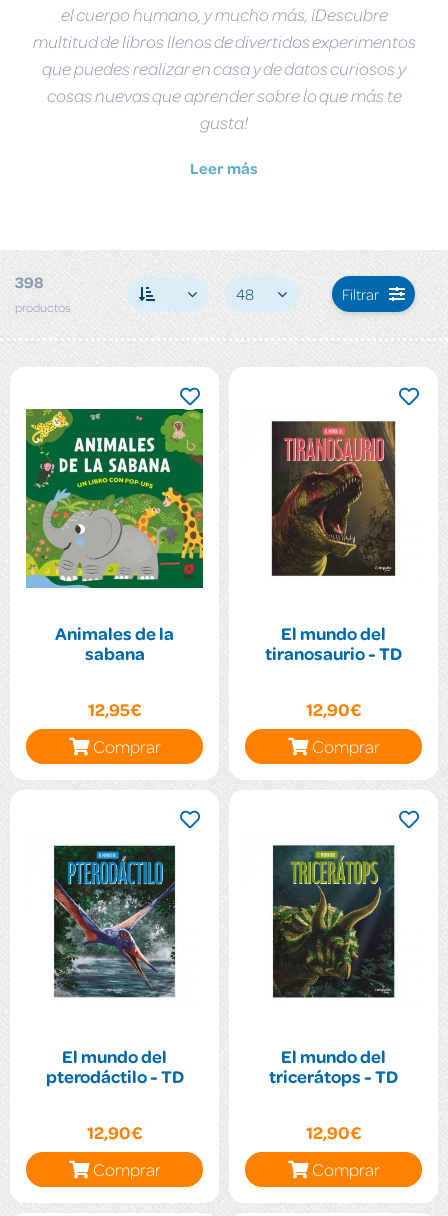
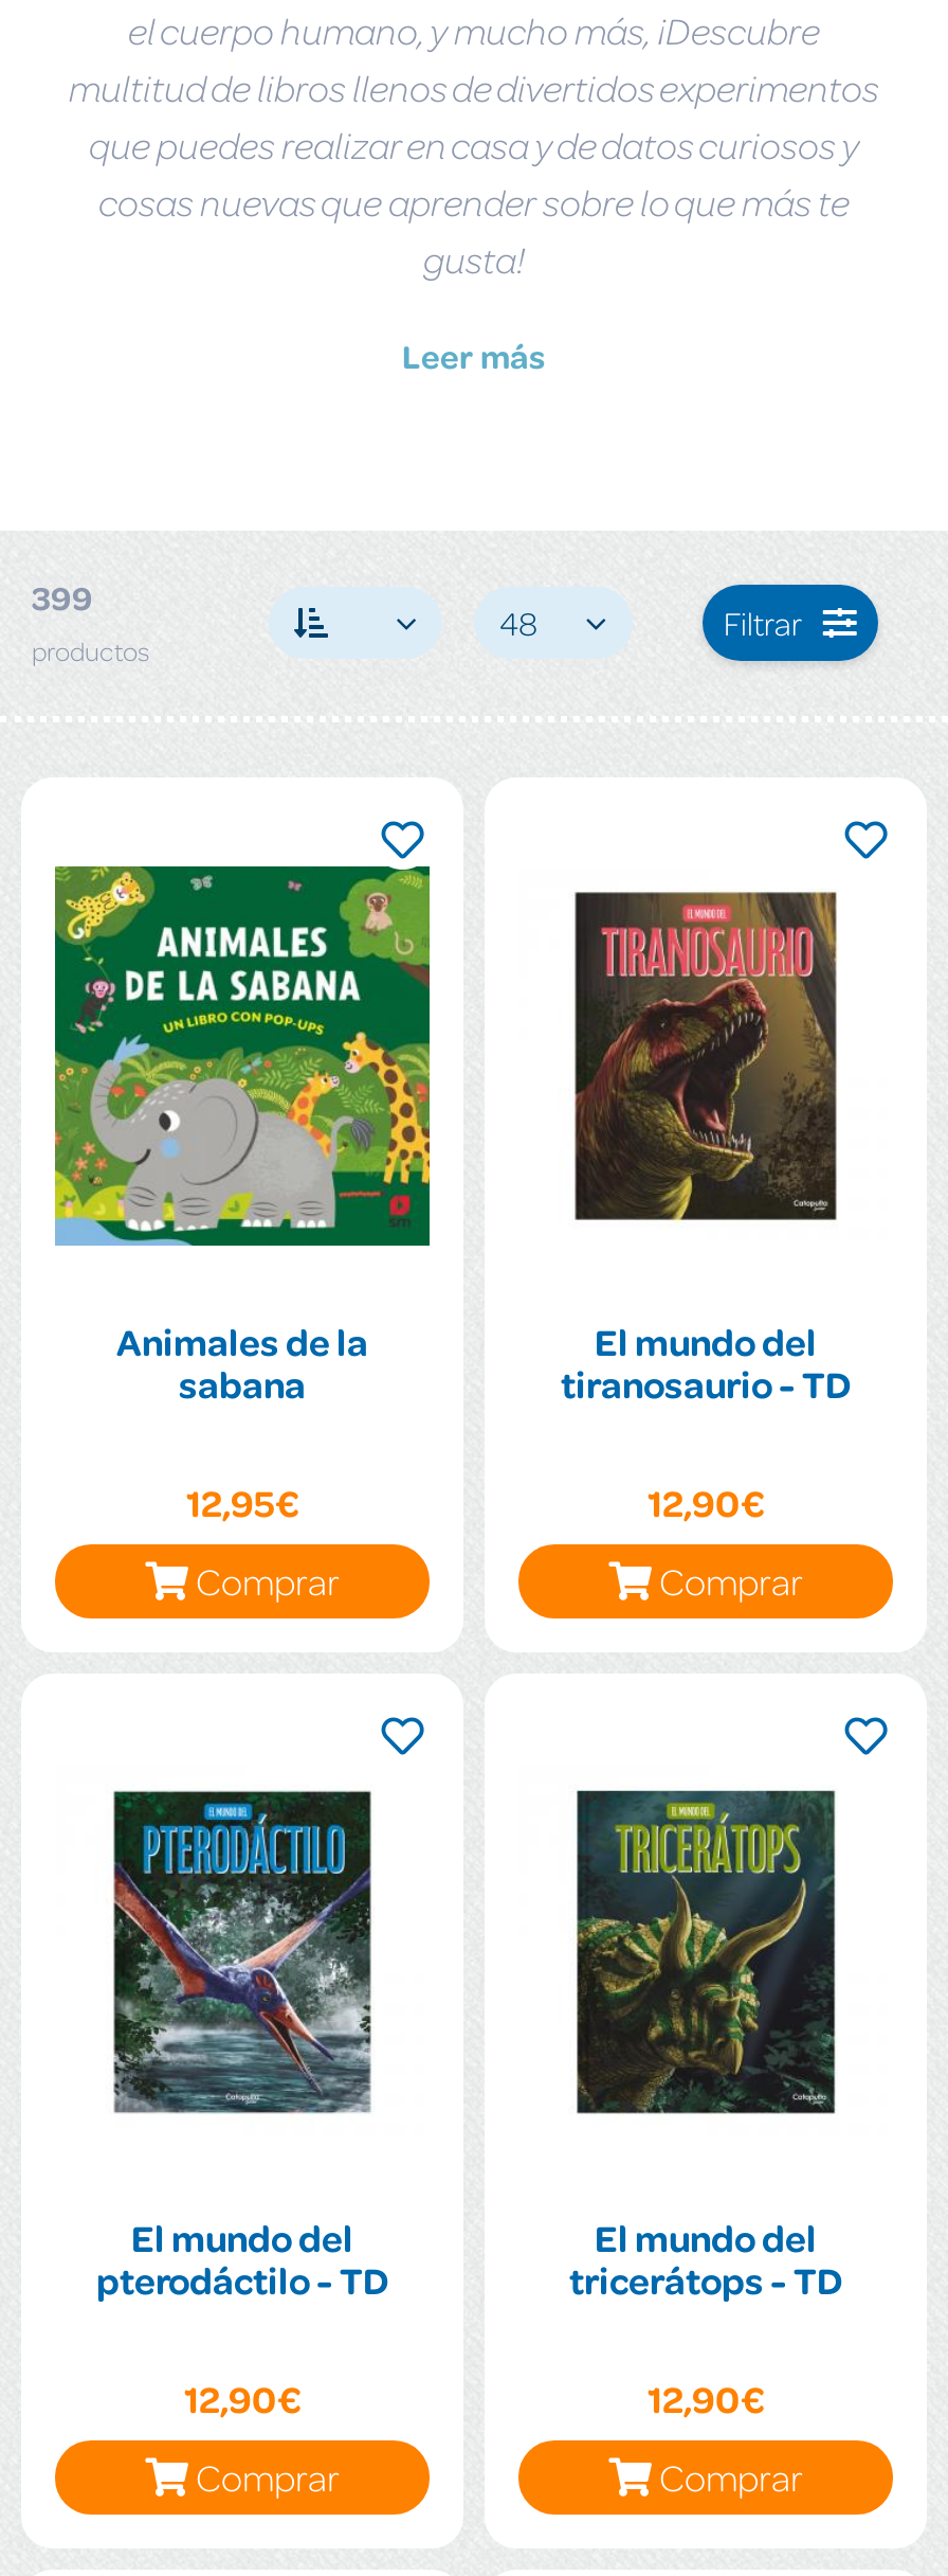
- 398
+ 399
